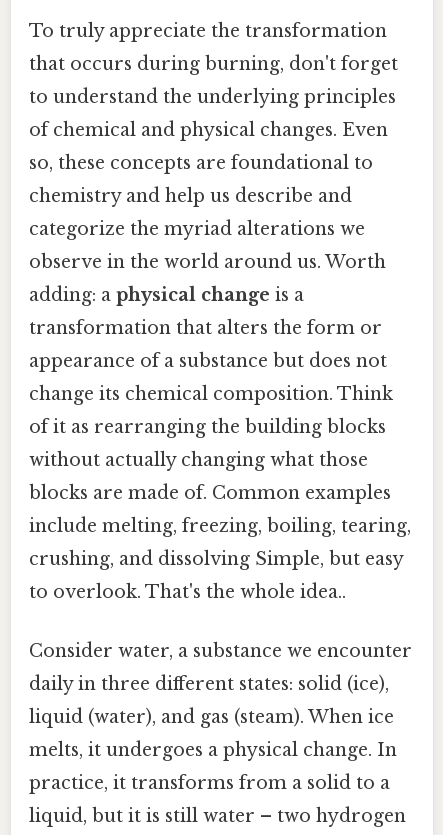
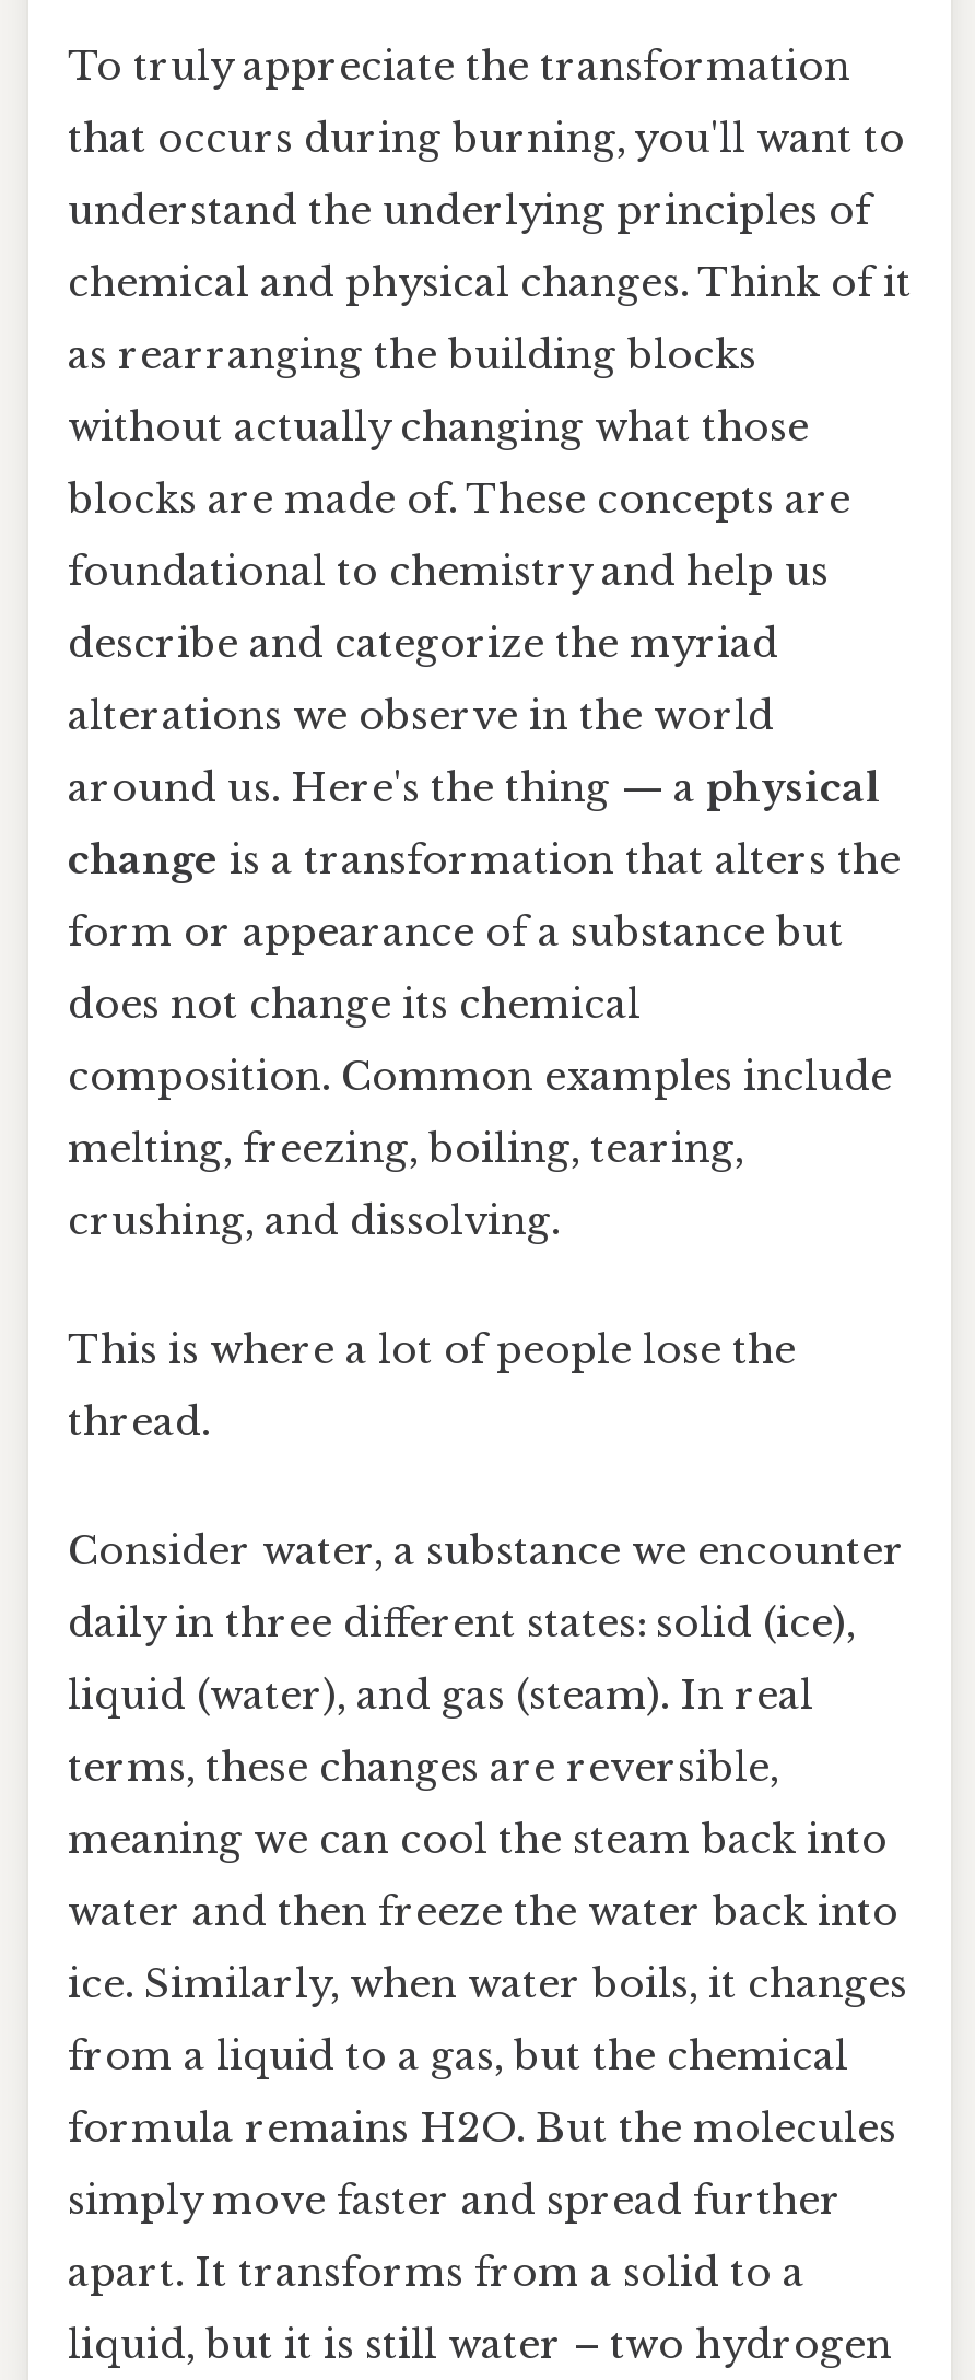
- that occurs during burning, don't forget
- to understand the underlying principles
- of chemical and physical changes. Even
- so, these concepts are foundational to
- chemistry and help us describe and
- categorize the myriad alterations we
- observe in the world around us. Worth
- adding: a physical change is a
- transformation that alters the form or
- appearance of a substance but does not
- change its chemical composition. Think
- of it as rearranging the building blocks
+ that occurs during burning, you'll want to
+ understand the underlying principles of
+ chemical and physical changes. Think of it
+ as rearranging the building blocks

moved up: without actually changing what those

- blocks are made of. Common examples
- include melting, freezing, boiling, tearing,
- crushing, and dissolving Simple, but easy
- to overlook. That's the whole idea..
+ blocks are made of. These concepts are
+ foundational to chemistry and help us
+ describe and categorize the myriad
+ alterations we observe in the world
+ around us. Here's the thing — a physical
+ change is a transformation that alters the
+ form or appearance of a substance but
+ does not change its chemical
+ composition. Common examples include
+ melting, freezing, boiling, tearing,
+ crushing, and dissolving.
+ This is where a lot of people lose the
+ thread.

- liquid (water), and gas (steam). When ice
- melts, it undergoes a physical change. In
- practice, it transforms from a solid to a
+ liquid (water), and gas (steam). In real
+ terms, these changes are reversible,
+ meaning we can cool the steam back into
+ water and then freeze the water back into
+ ice. Similarly, when water boils, it changes
+ from a liquid to a gas, but the chemical
+ formula remains H2O. But the molecules
+ simply move faster and spread further
+ apart. It transforms from a solid to a
